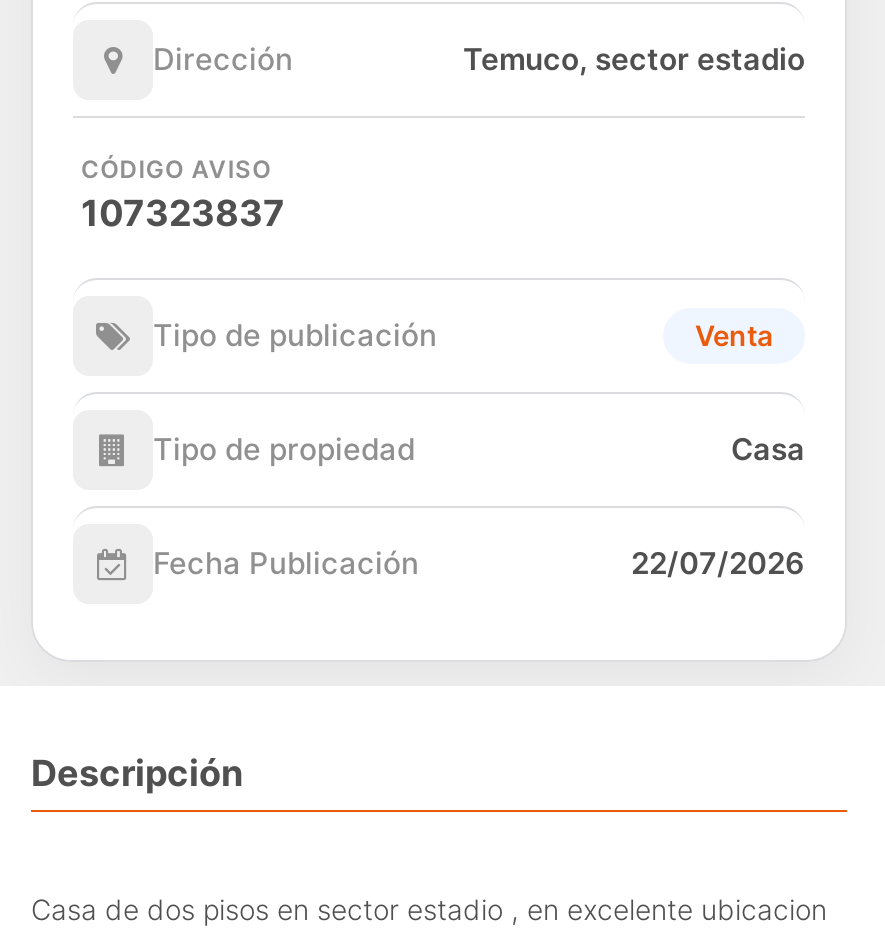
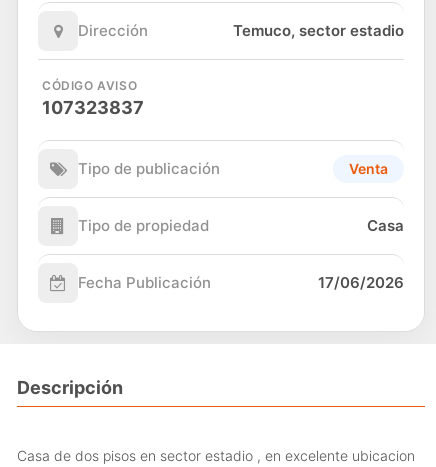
- 22/07/2026
+ 17/06/2026
